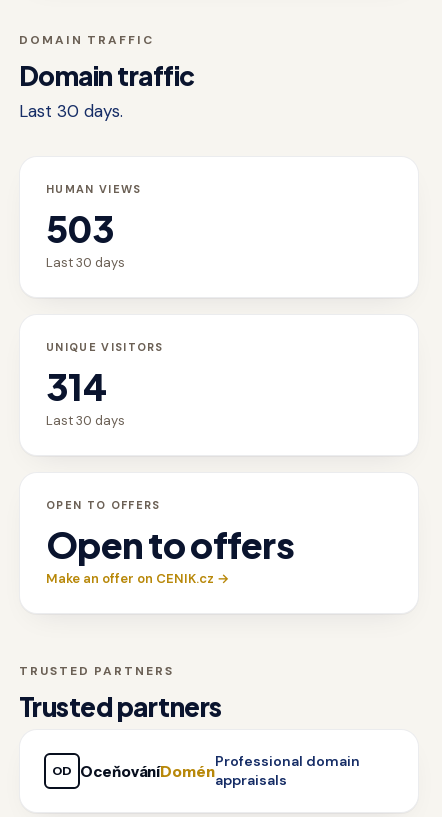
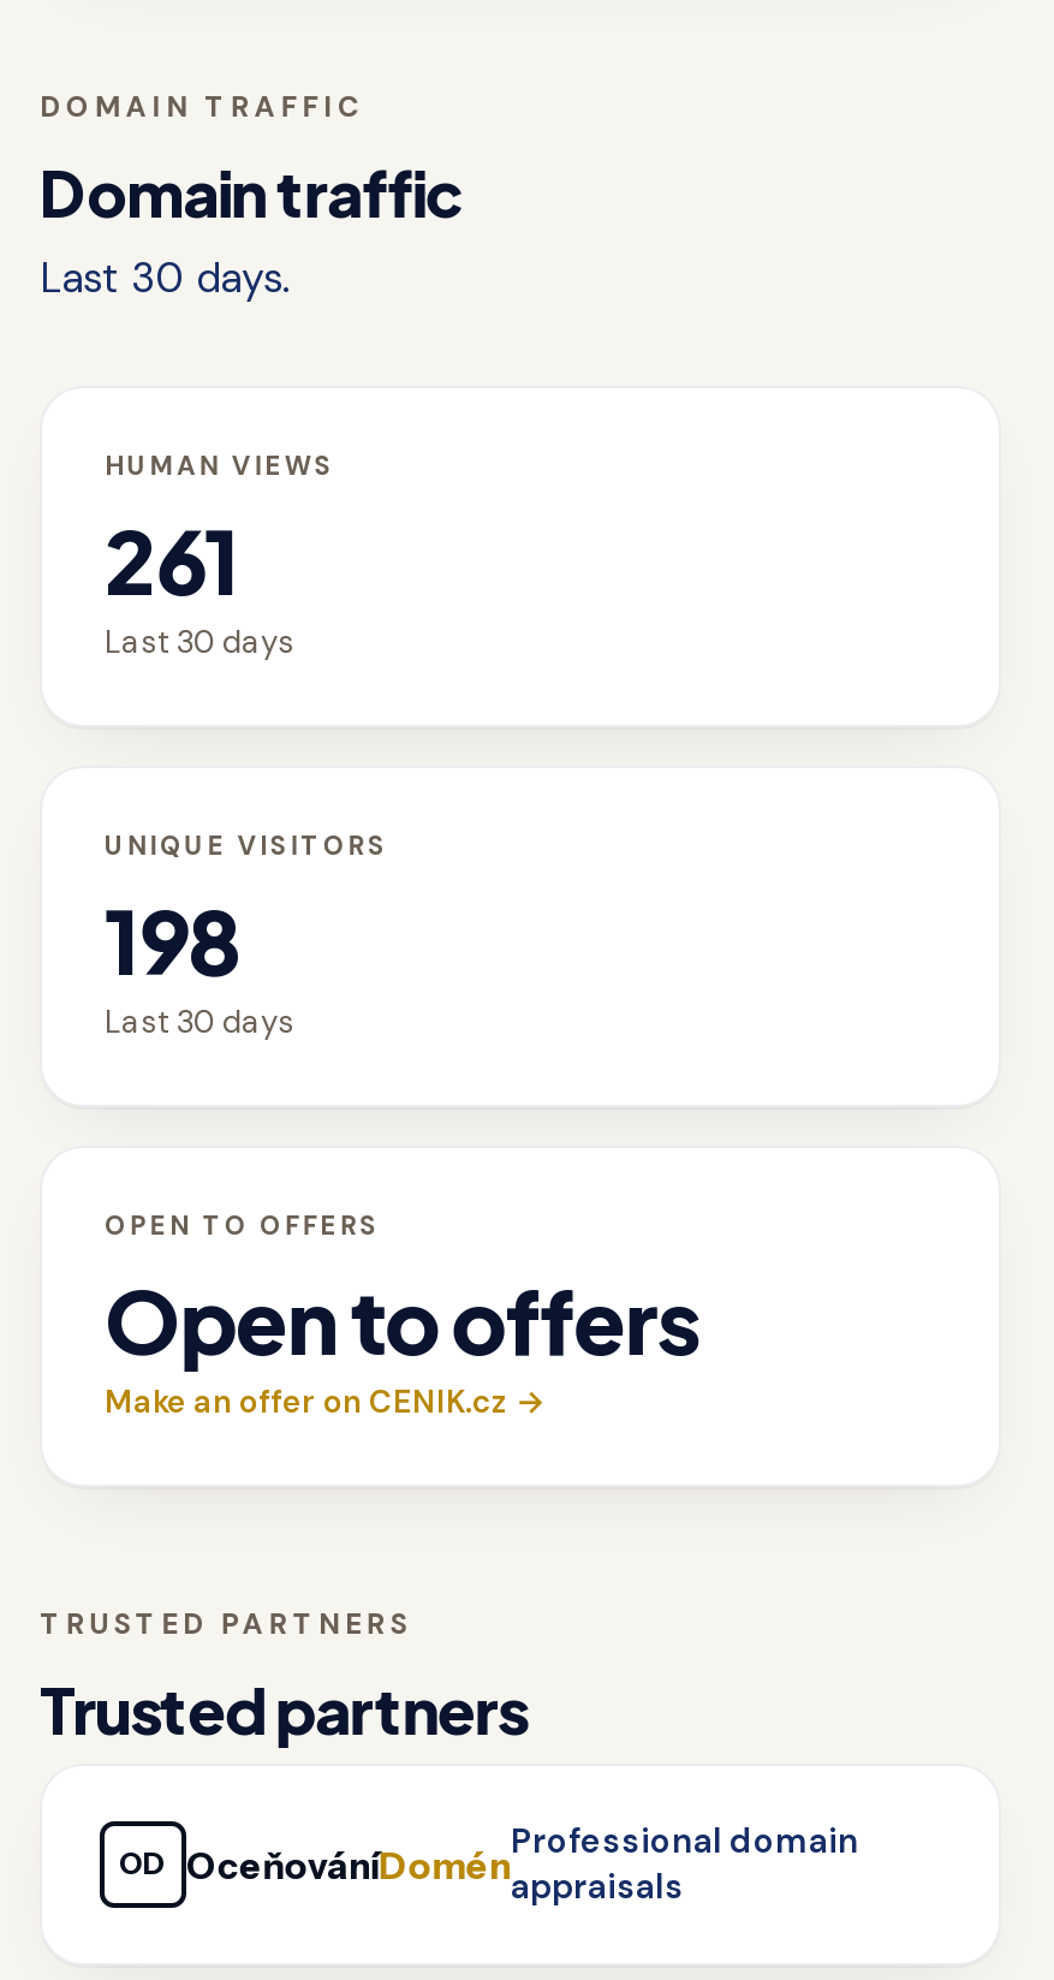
- 503
+ 261

- 314
+ 198
